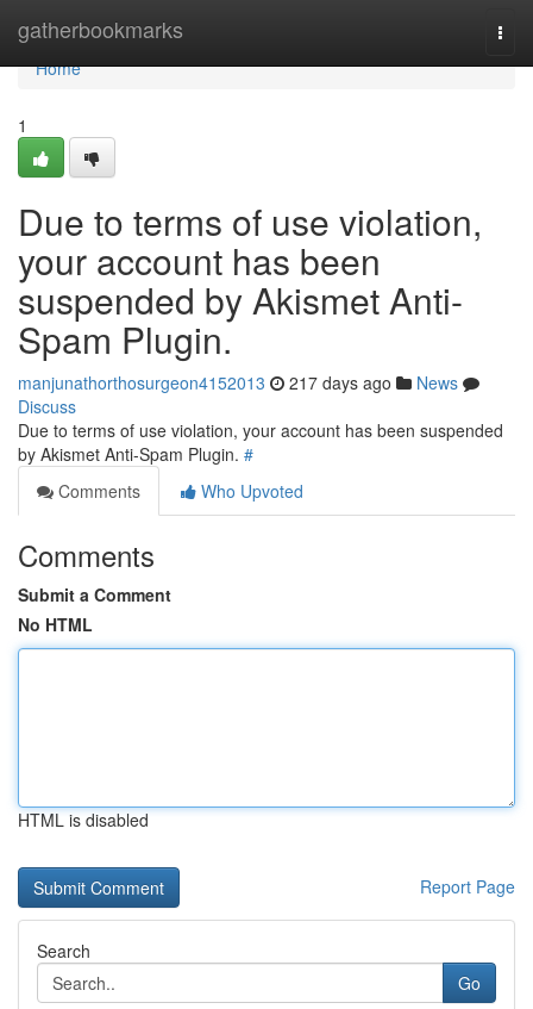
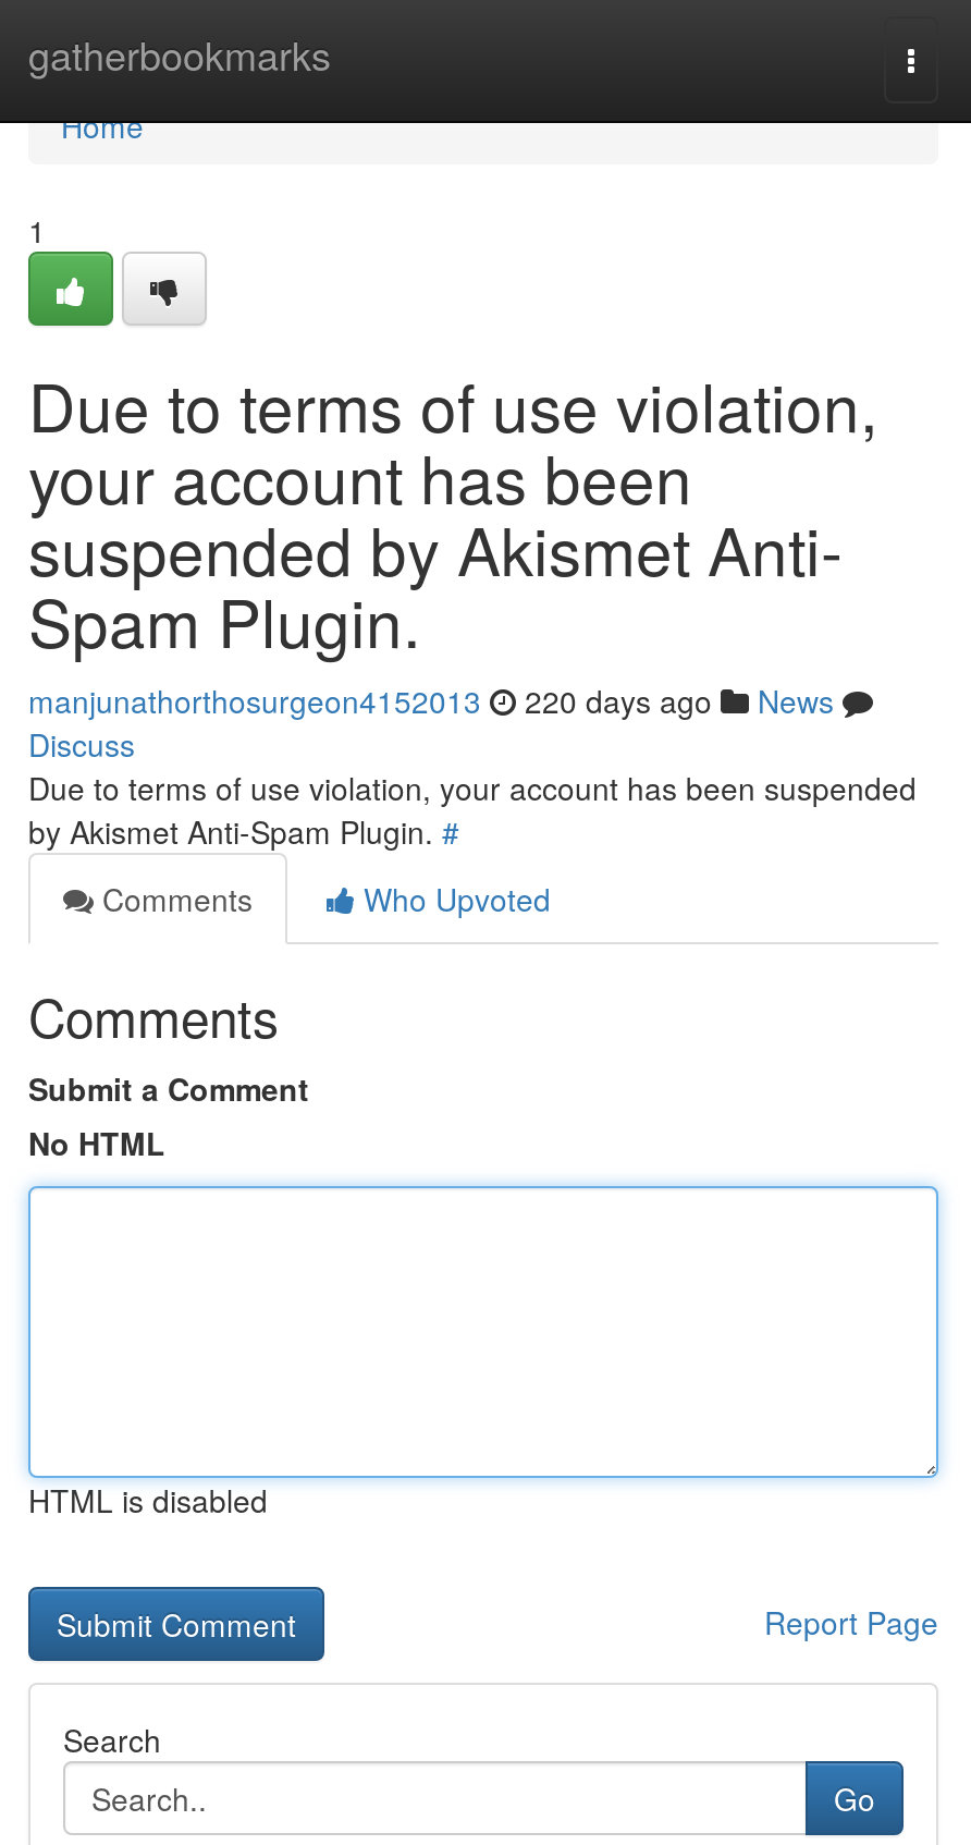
- manjunathorthosurgeon4152013 217 days ago News
+ manjunathorthosurgeon4152013 220 days ago News
